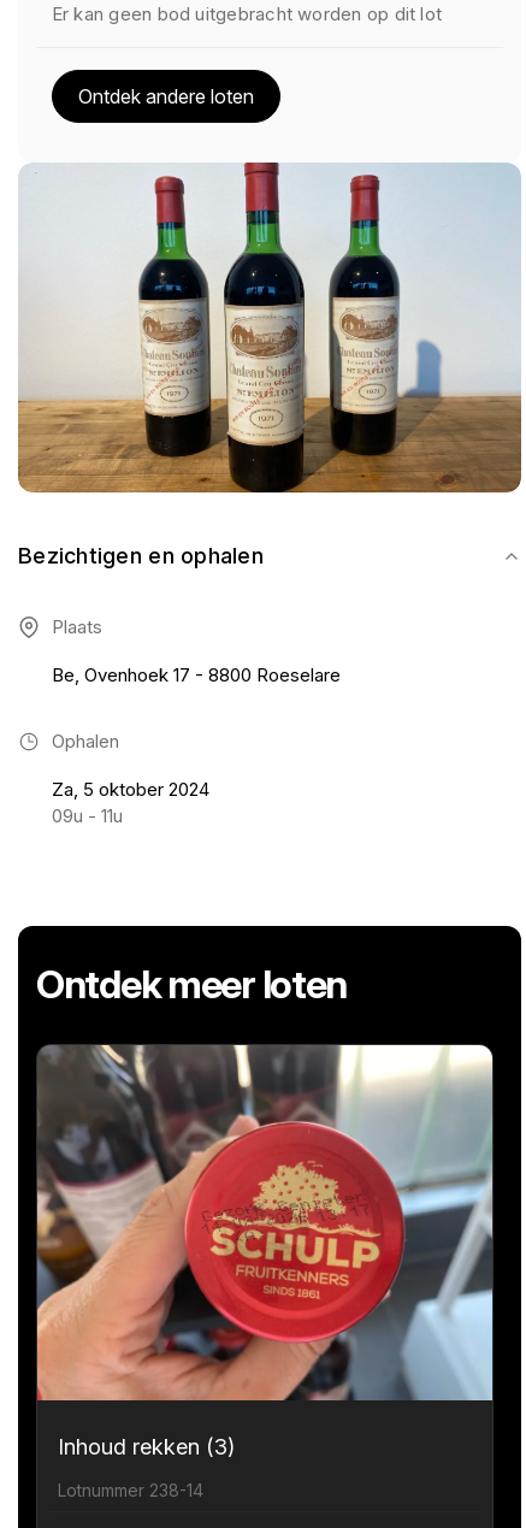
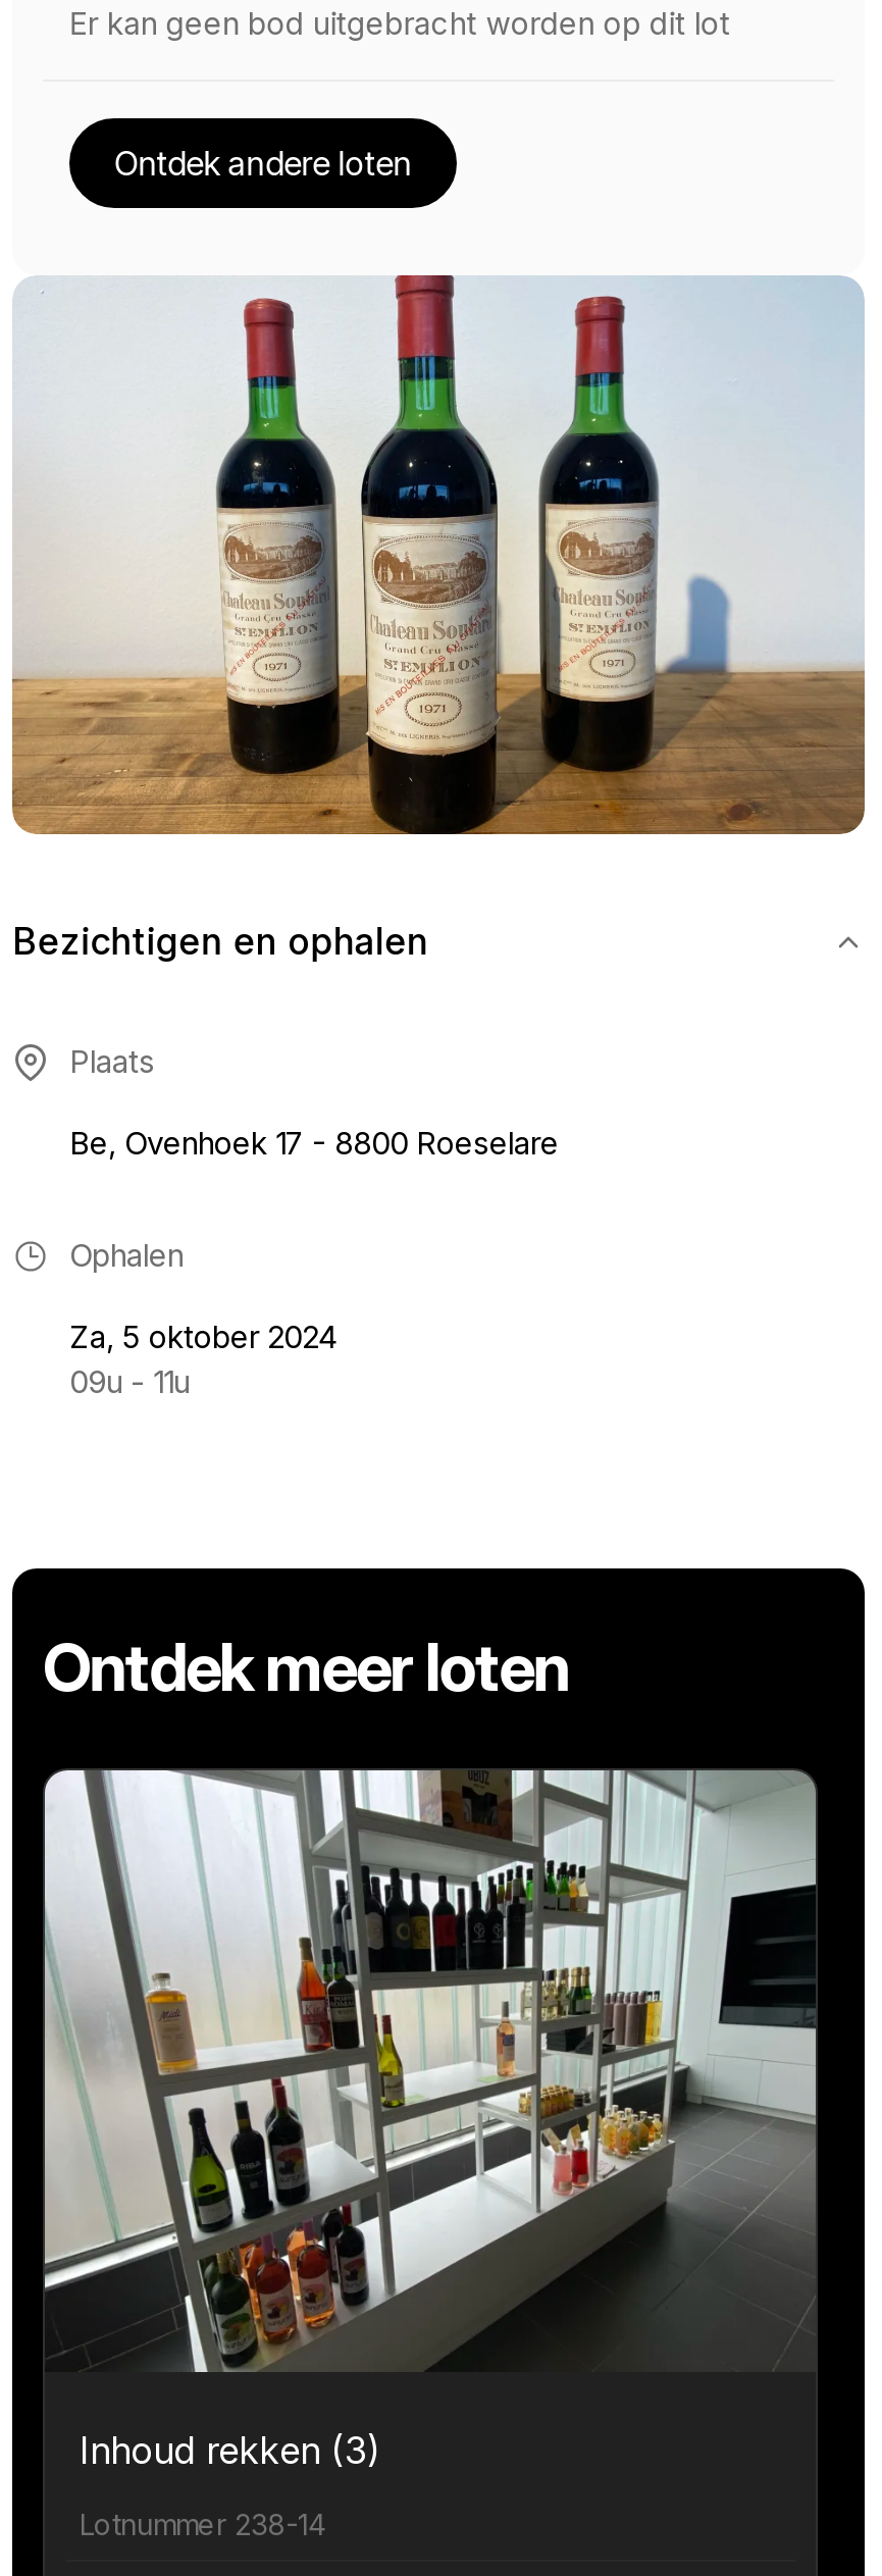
- [image]
+ [image]
